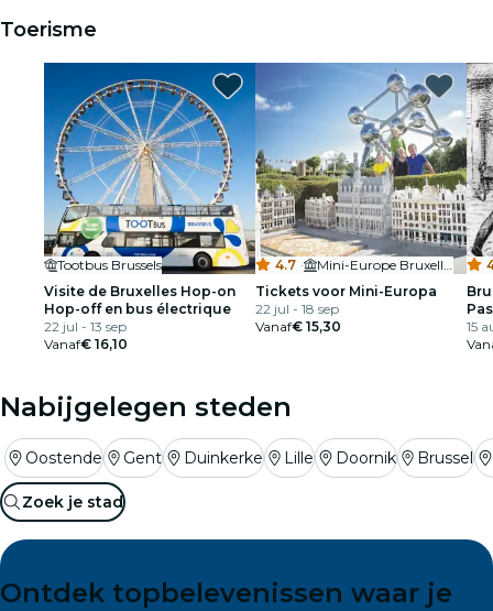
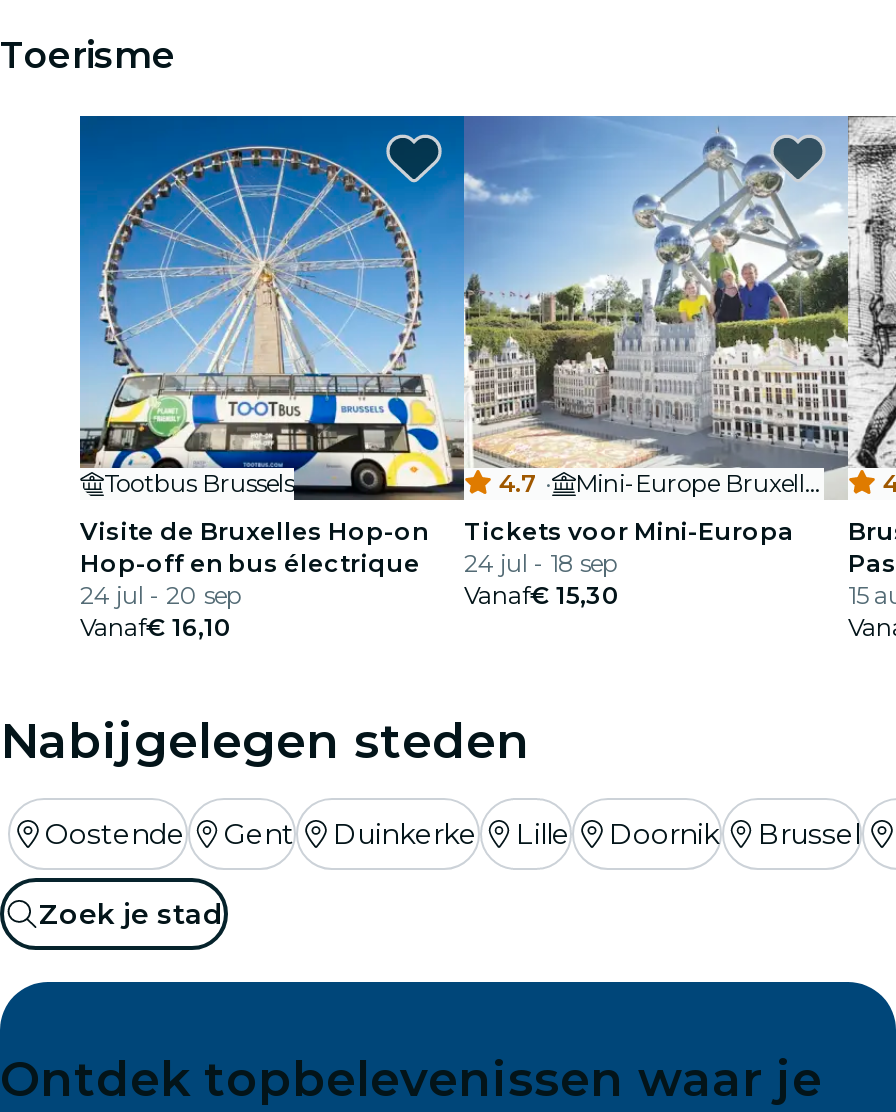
- Hop-off en bus électrique 22 jul - 18 sep
+ Hop-off en bus électrique 24 jul - 18 sep

- 22 jul - 13 sep
+ 24 jul - 20 sep
